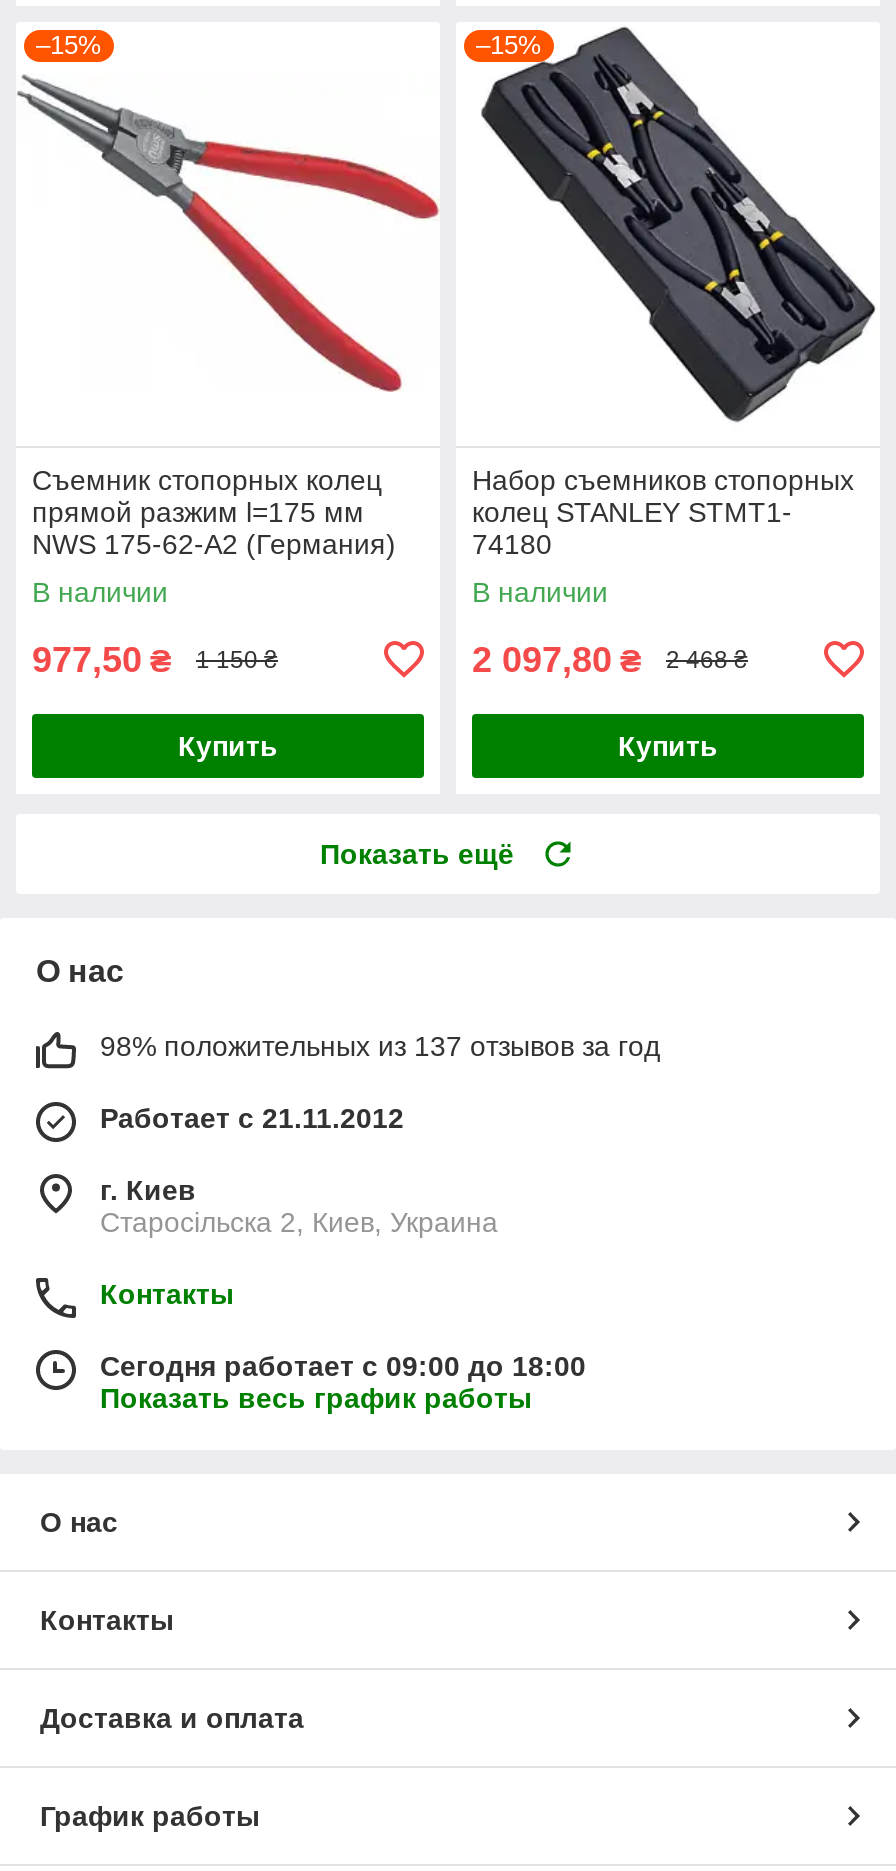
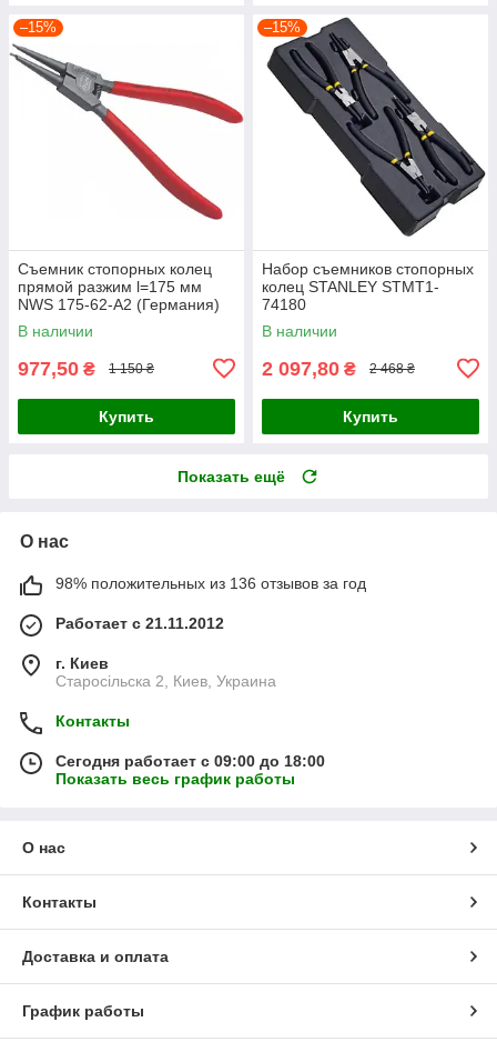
- 98% положительных из 137 отзывов за год
+ 98% положительных из 136 отзывов за год
